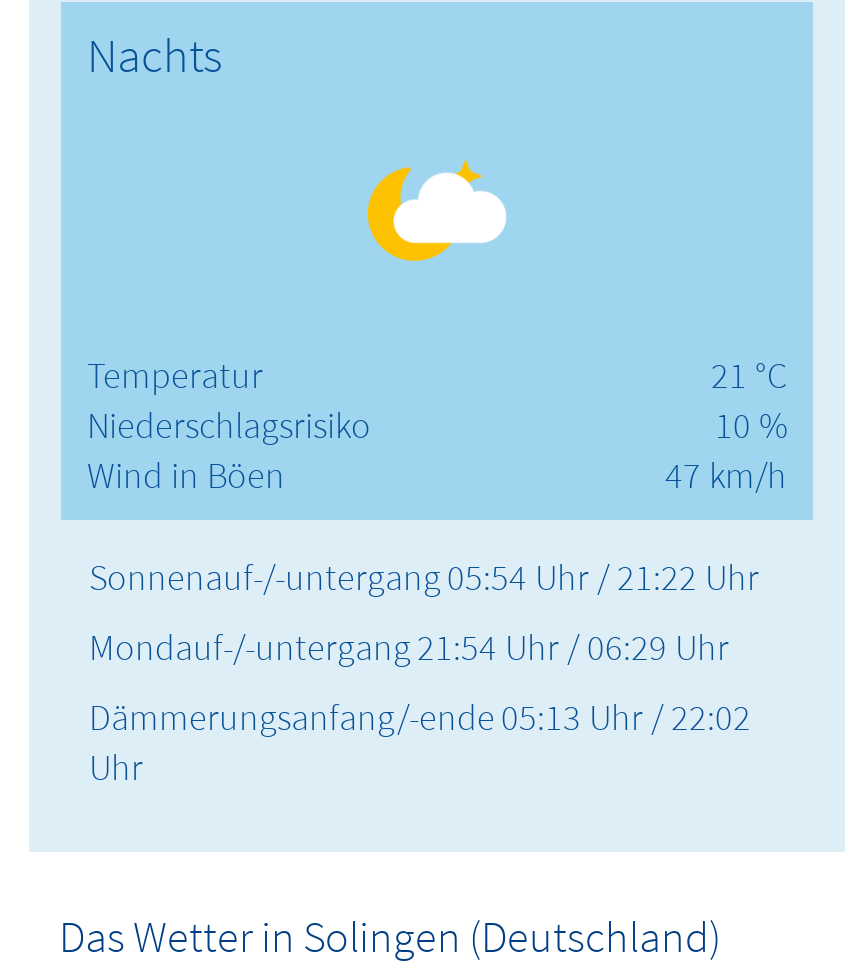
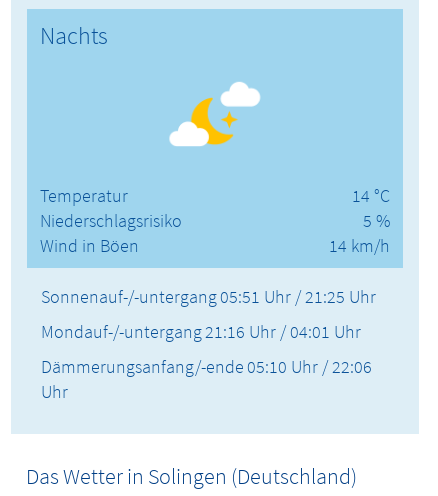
- [image]
+ [image]

- 21 °C
+ 14 °C

- 10 %
+ 5 %

- 47 km/h
+ 14 km/h

- Sonnenauf-/-untergang 05:54 Uhr / 21:22 Uhr
+ Sonnenauf-/-untergang 05:51 Uhr / 21:25 Uhr

- Mondauf-/-untergang 21:54 Uhr / 06:29 Uhr
+ Mondauf-/-untergang 21:16 Uhr / 04:01 Uhr

- Dämmerungsanfang/-ende 05:13 Uhr / 22:02
+ Dämmerungsanfang/-ende 05:10 Uhr / 22:06
